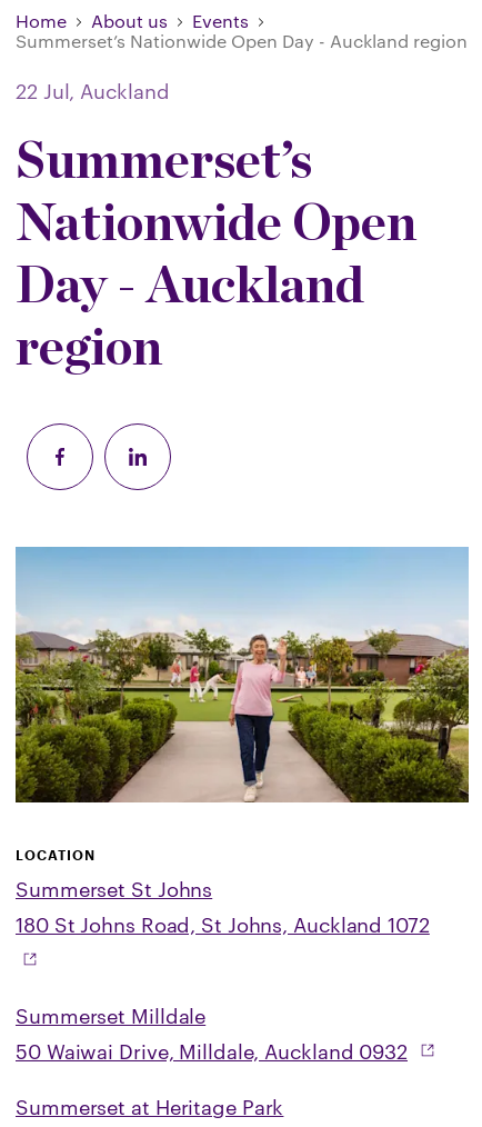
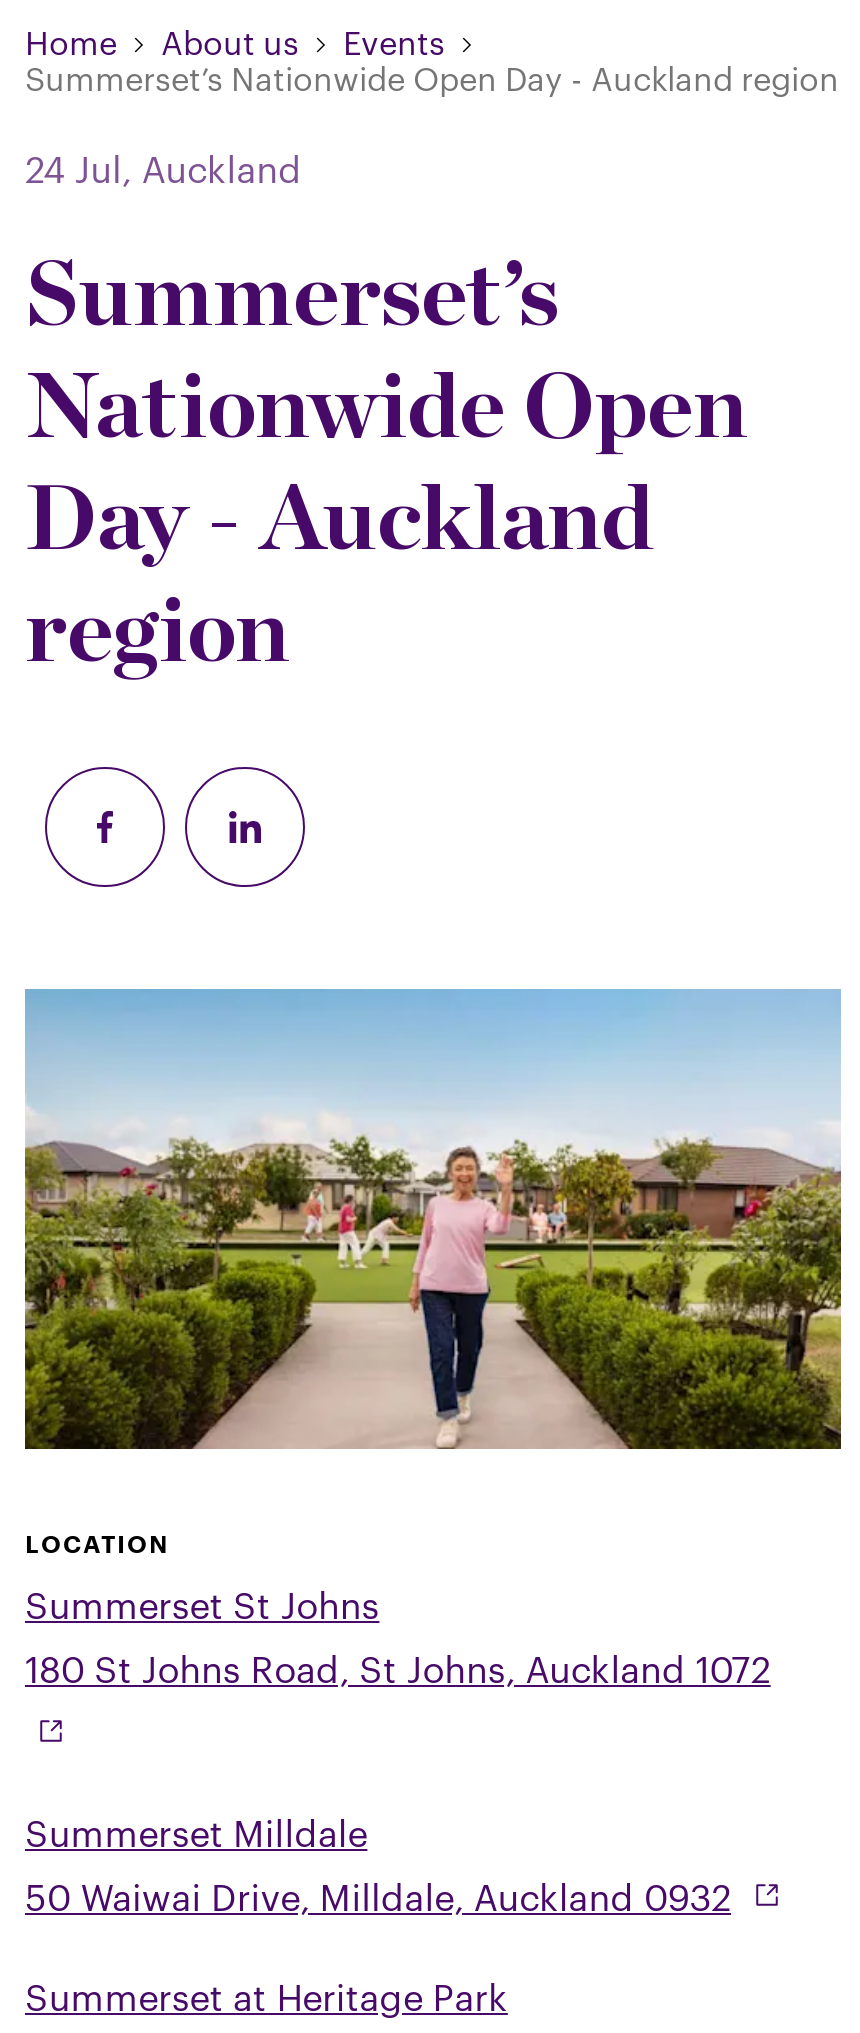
- 22 Jul, Auckland
+ 24 Jul, Auckland
